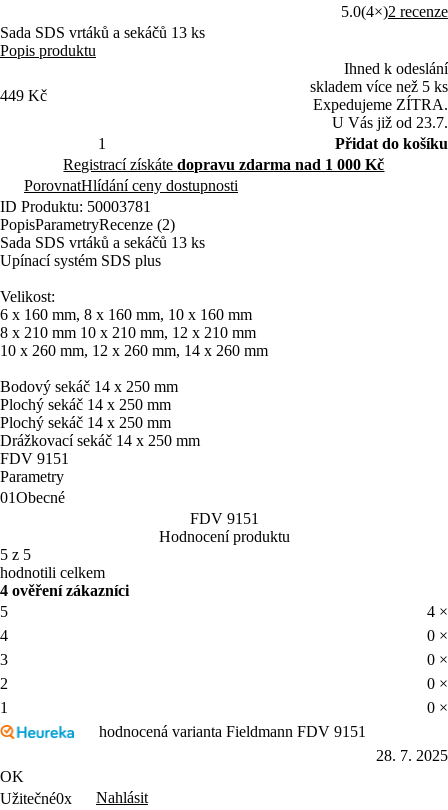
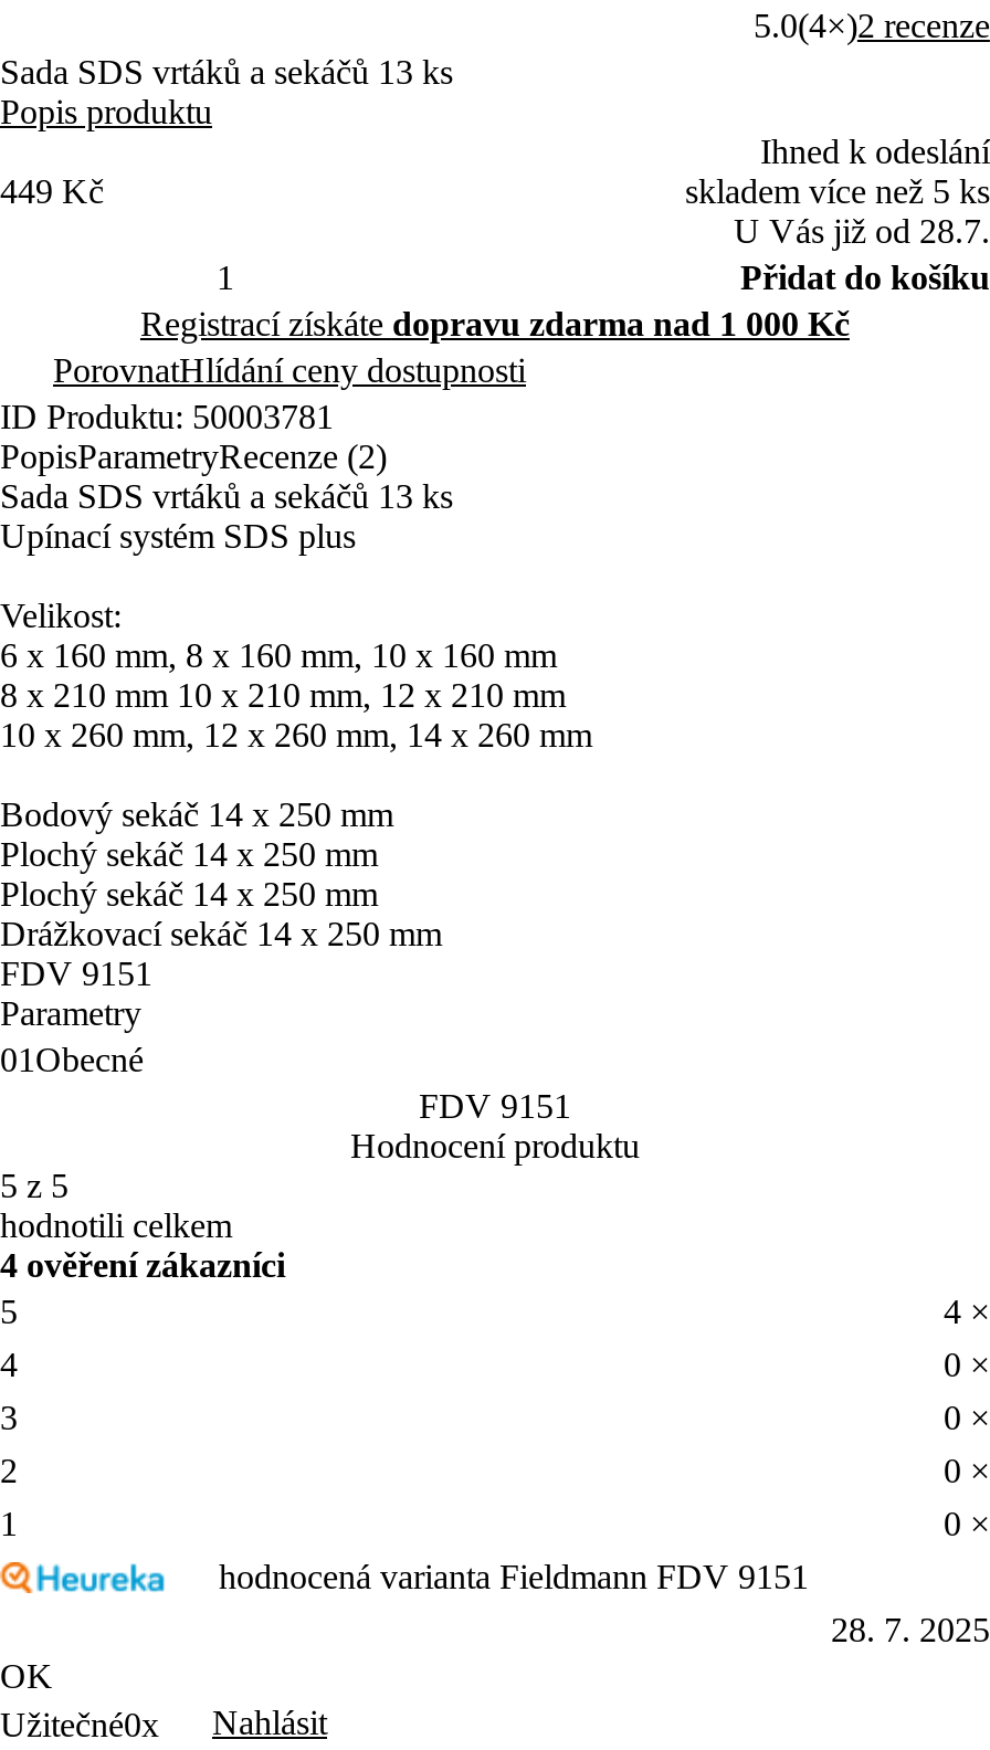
- Expedujeme ZÍTRA.
- U Vás již od 23.7.
+ U Vás již od 28.7.
